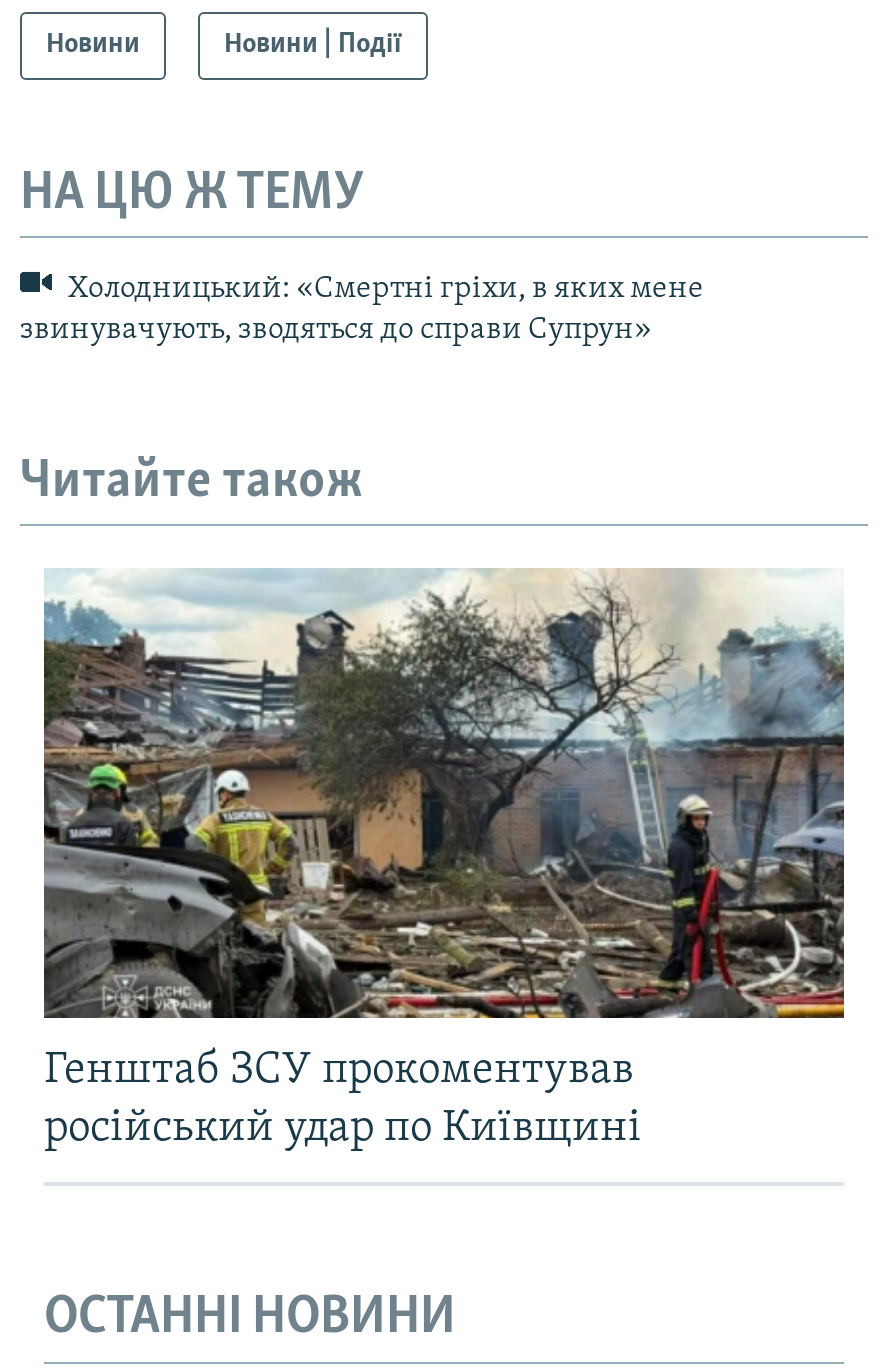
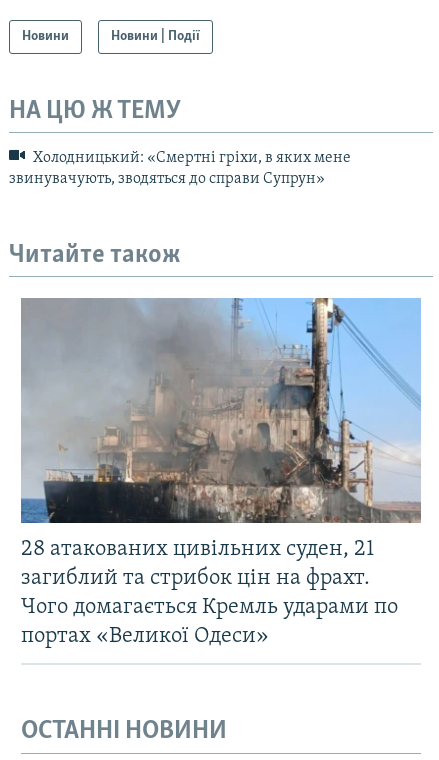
- [image]
- Генштаб ЗСУ прокоментував
- російський удар по Київщині
+ [image]
+ 28 атакованих цивільних суден, 21
+ загиблий та стрибок цін на фрахт.
+ Чого домагається Кремль ударами по
+ портах «Великої Одеси»
